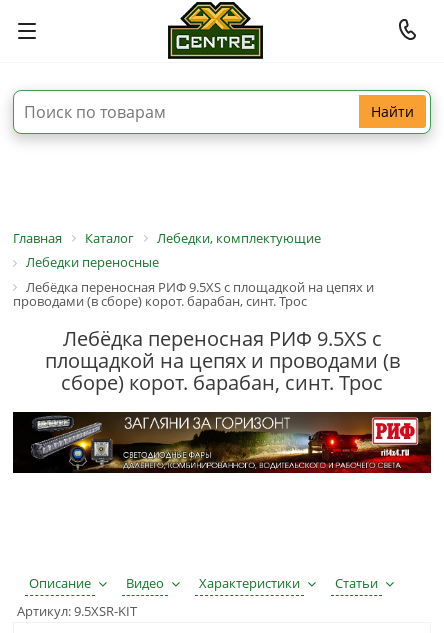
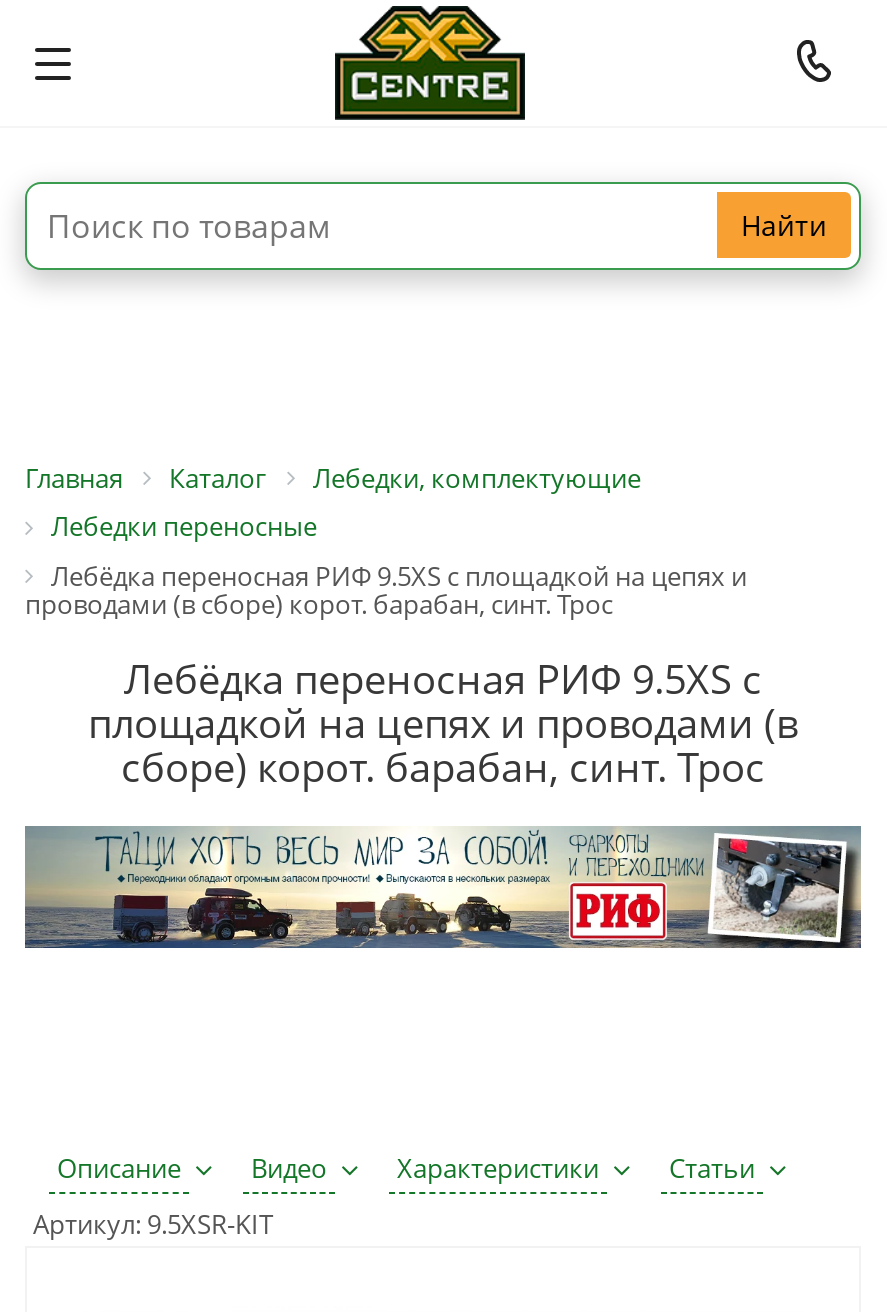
- [image]
+ [image]
